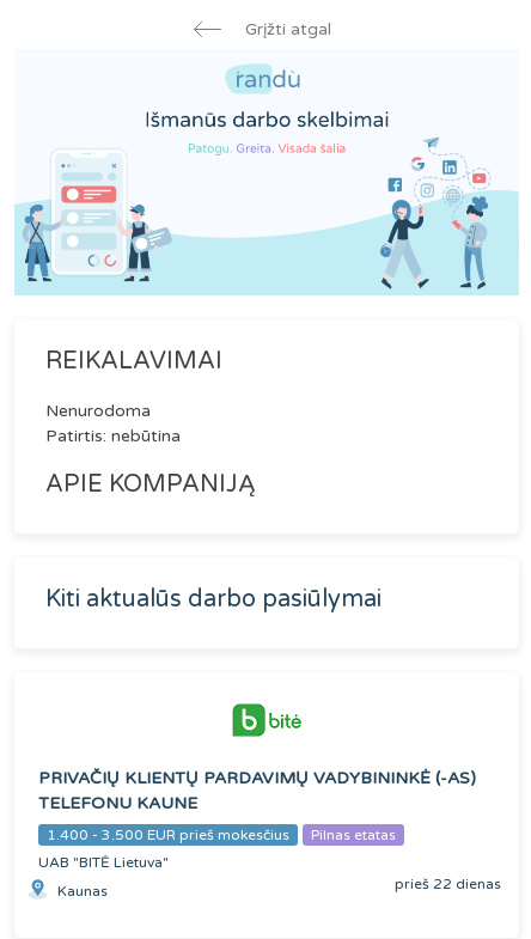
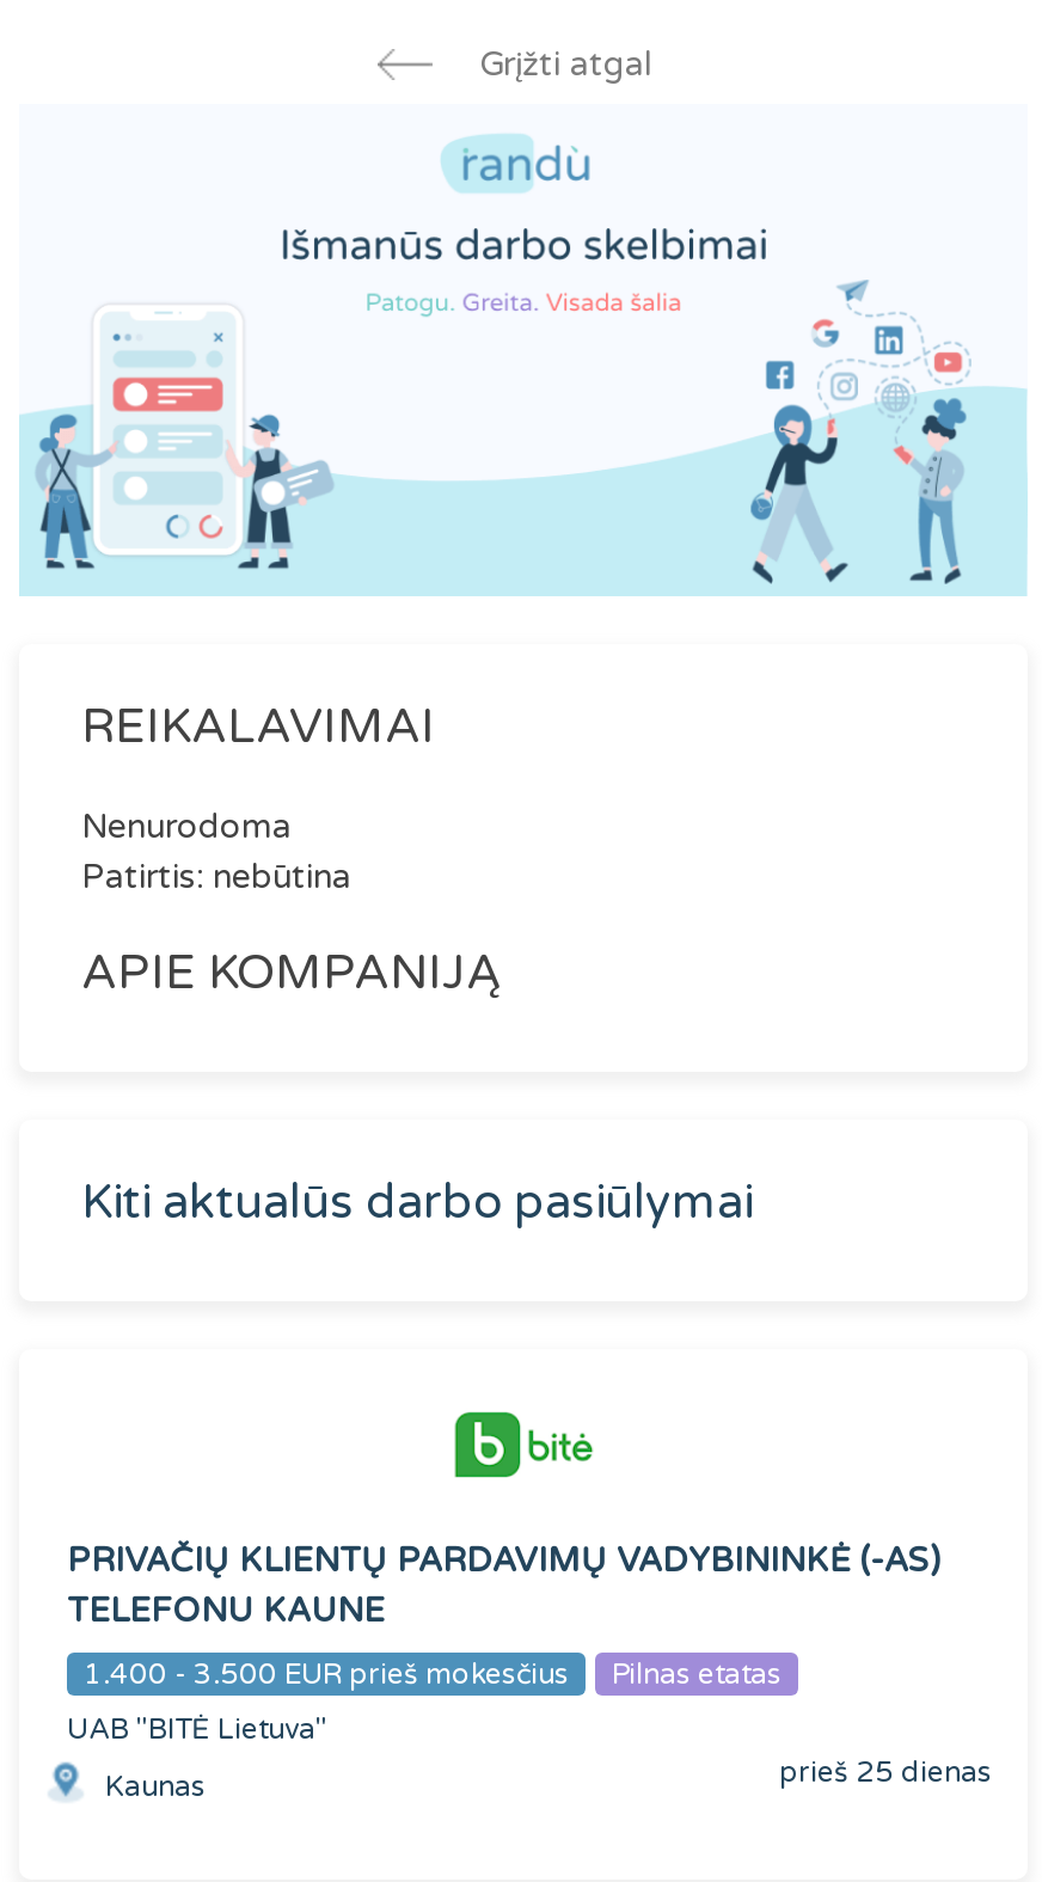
- prieš 22 dienas
+ prieš 25 dienas
